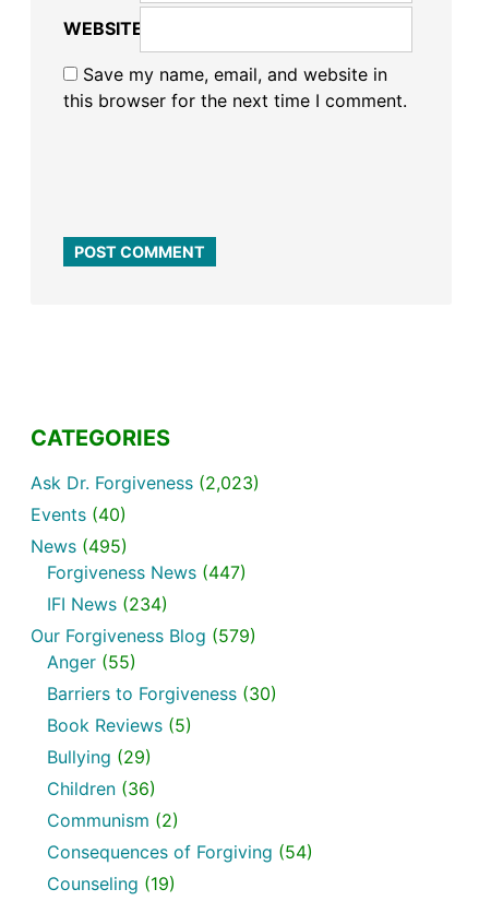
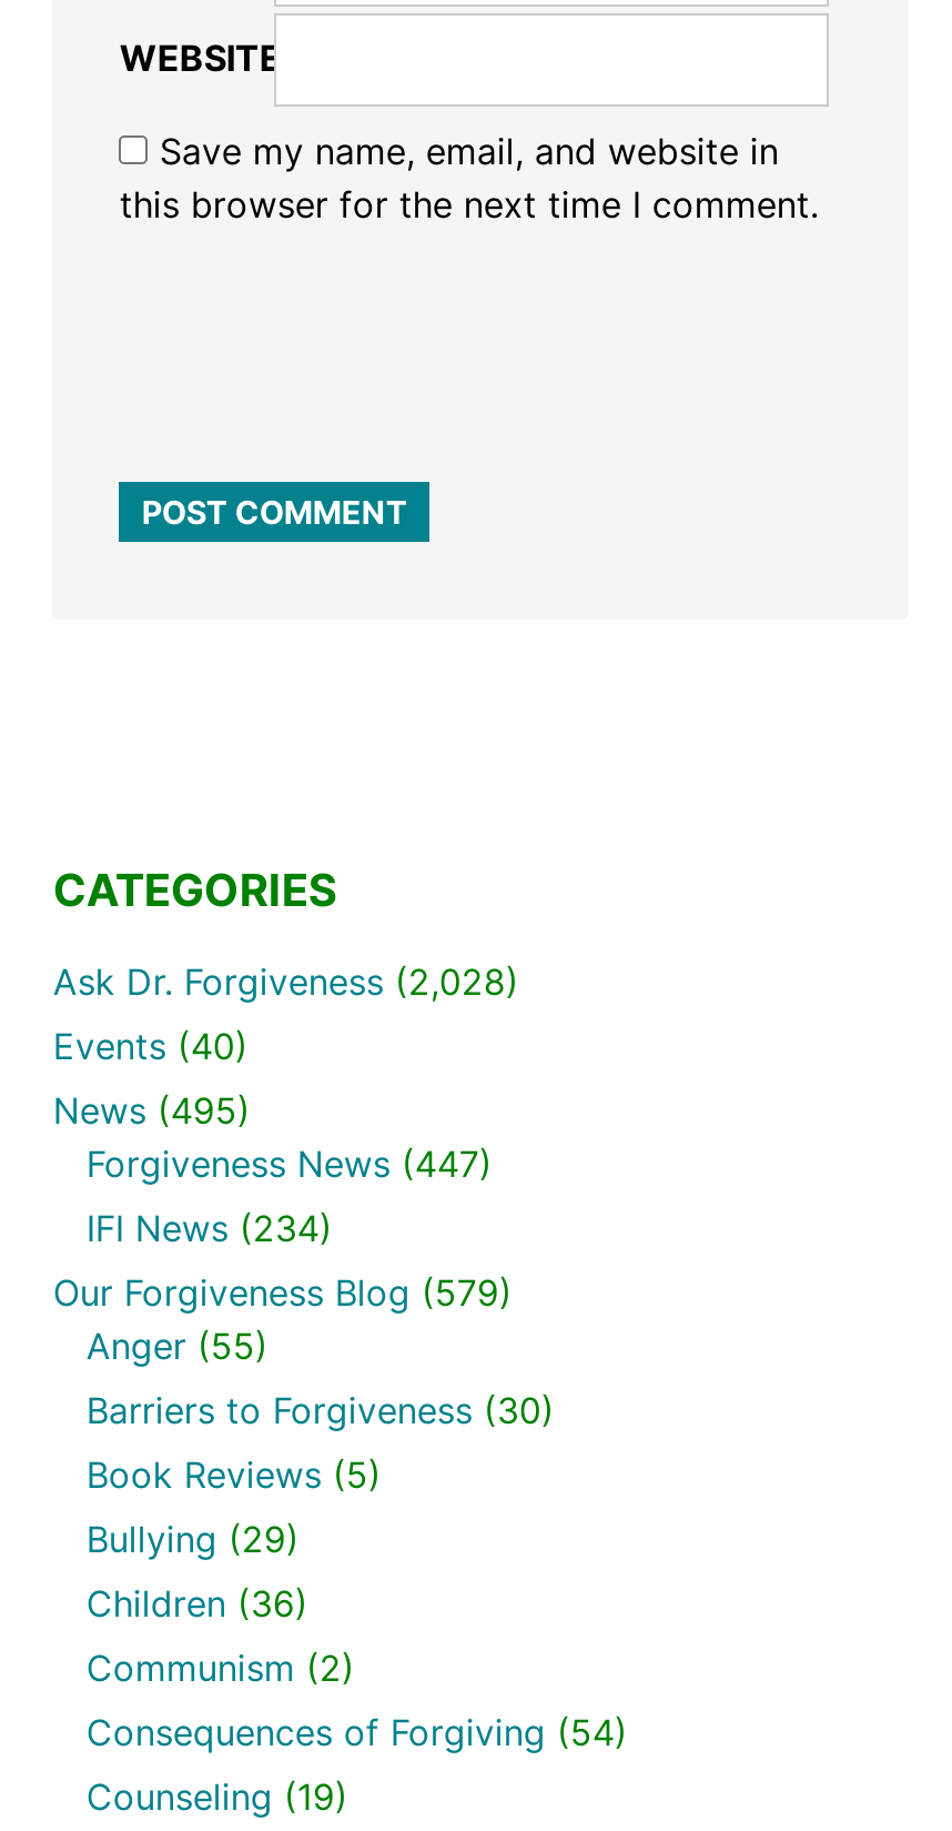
- Ask Dr. Forgiveness (2,023)
+ Ask Dr. Forgiveness (2,028)
